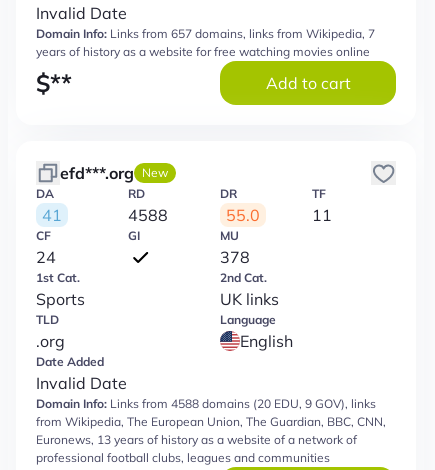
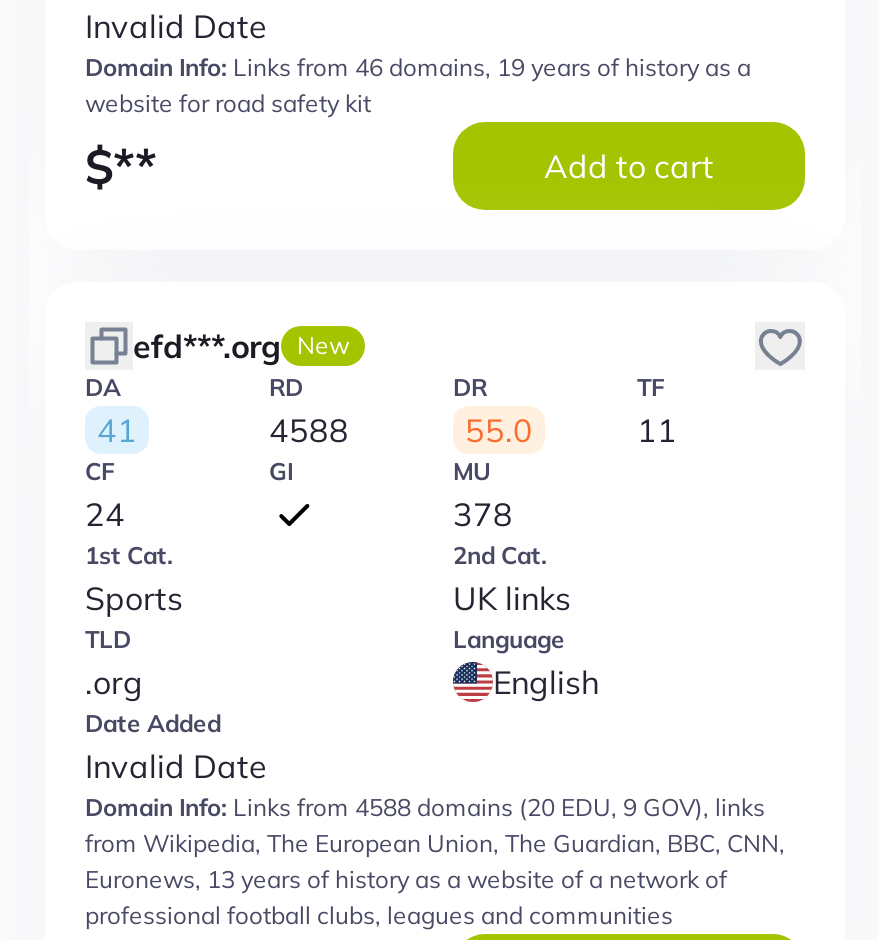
- Domain Info: Links from 657 domains, links from Wikipedia, 7
- years of history as a website for free watching movies online
+ Domain Info: Links from 46 domains, 19 years of history as a
+ website for road safety kit
